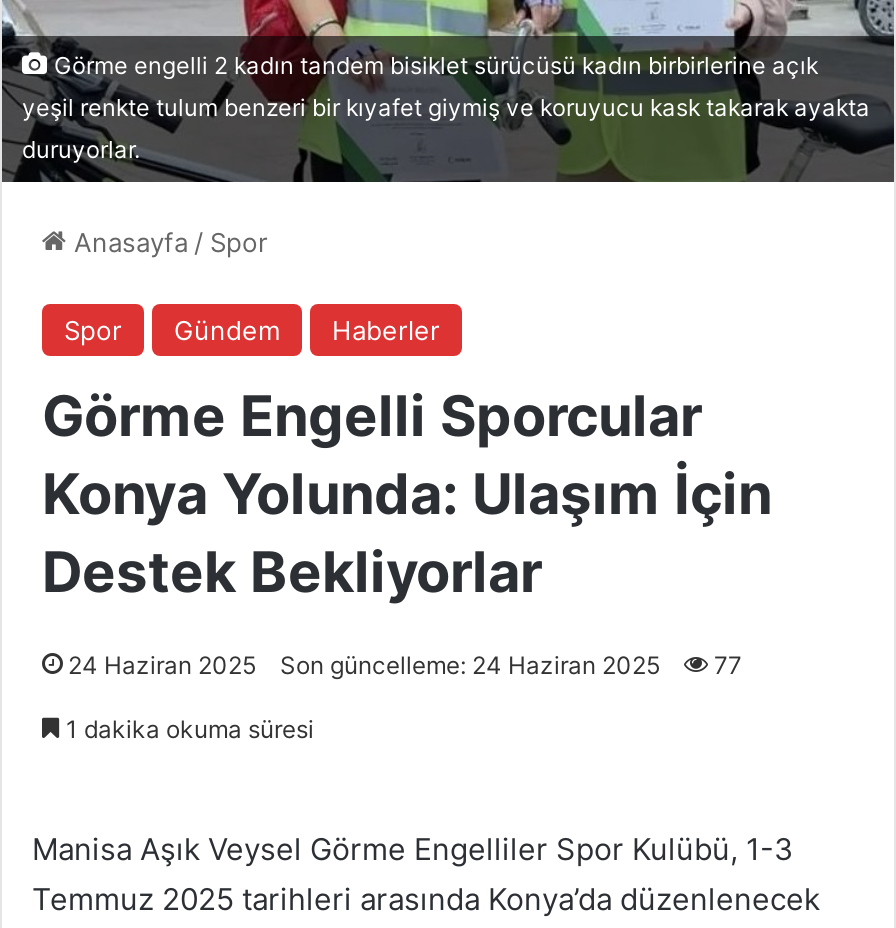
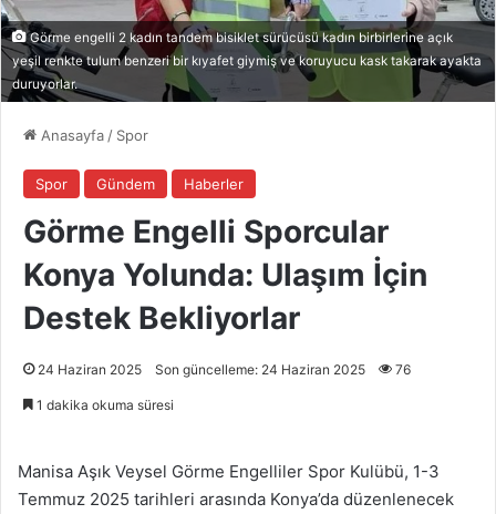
- 24 Haziran 2025 Son güncelleme: 24 Haziran 2025 77
+ 24 Haziran 2025 Son güncelleme: 24 Haziran 2025 76
